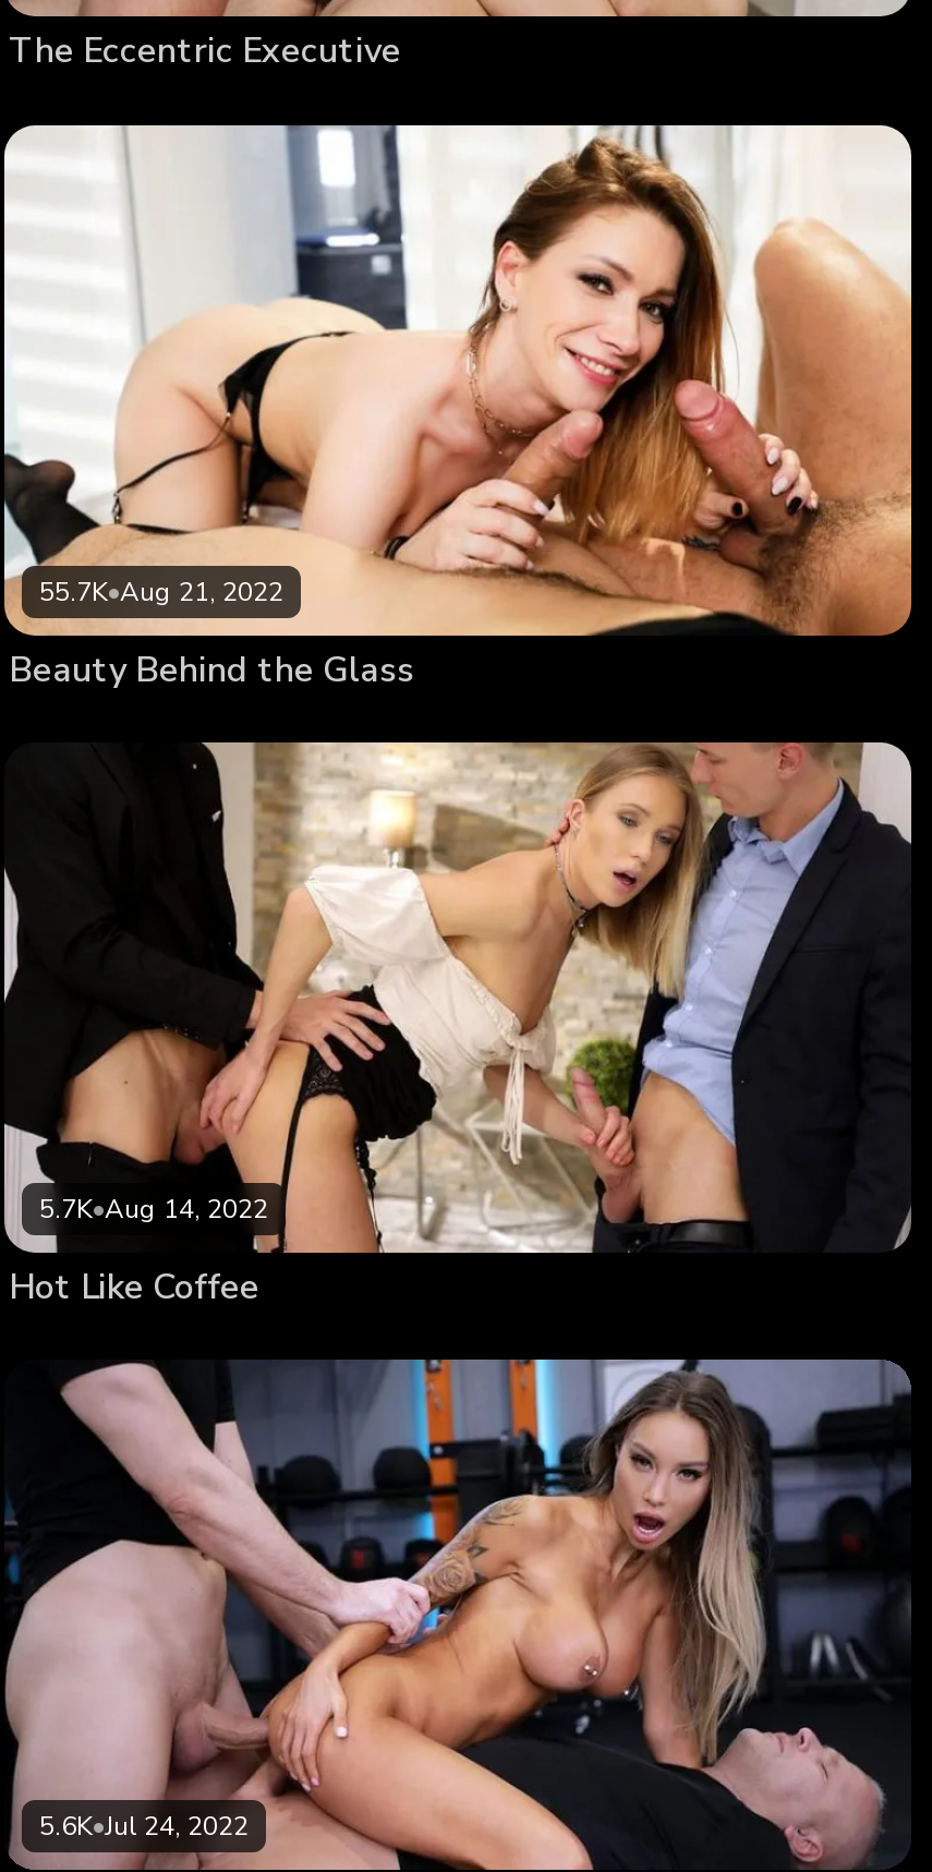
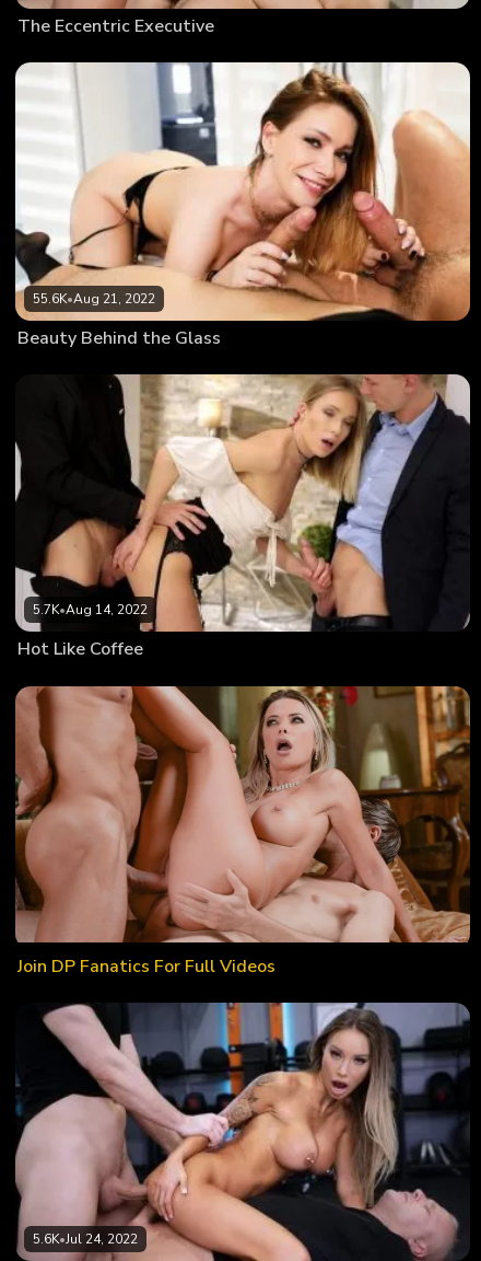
- 55.7K•Aug 21, 2022
+ 55.6K•Aug 21, 2022

+ [image]
+ Join DP Fanatics For Full Videos
